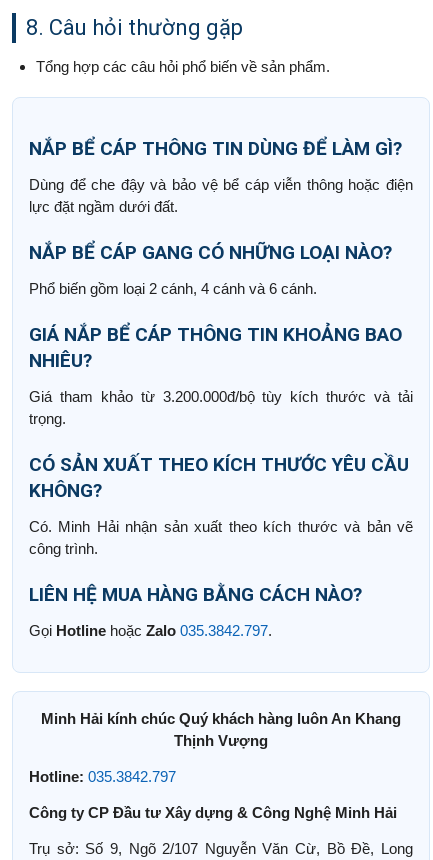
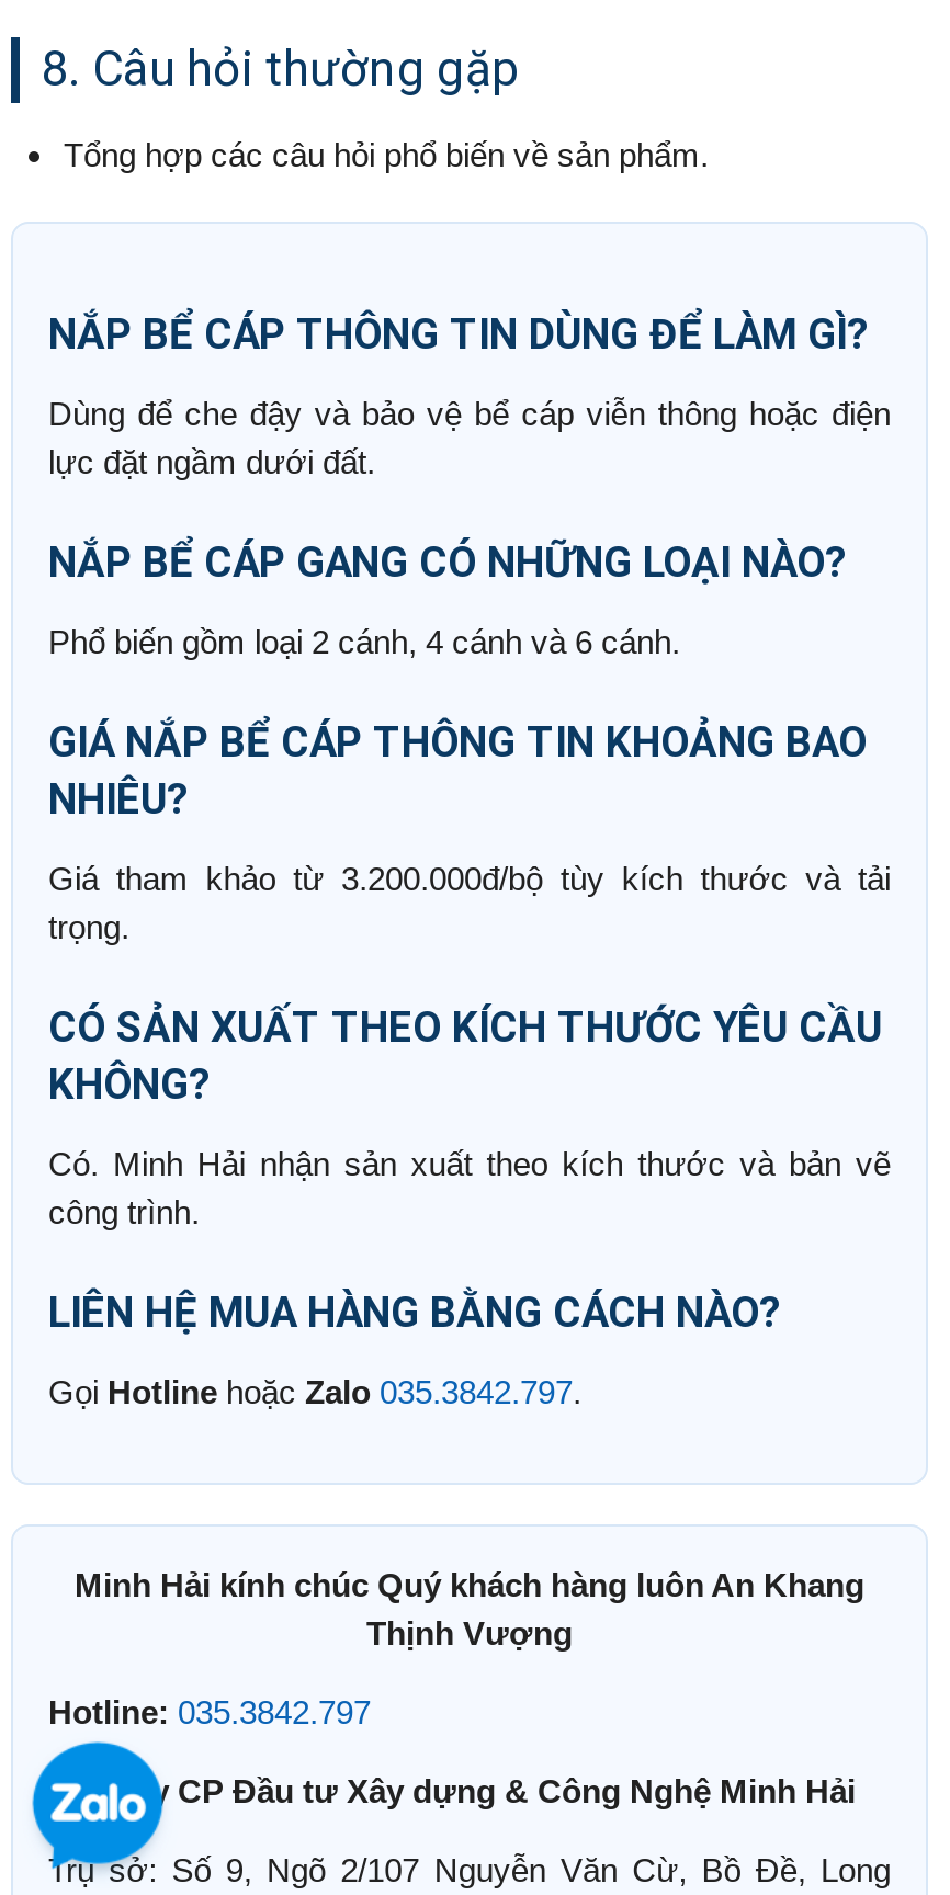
- [image]
+ [image]
